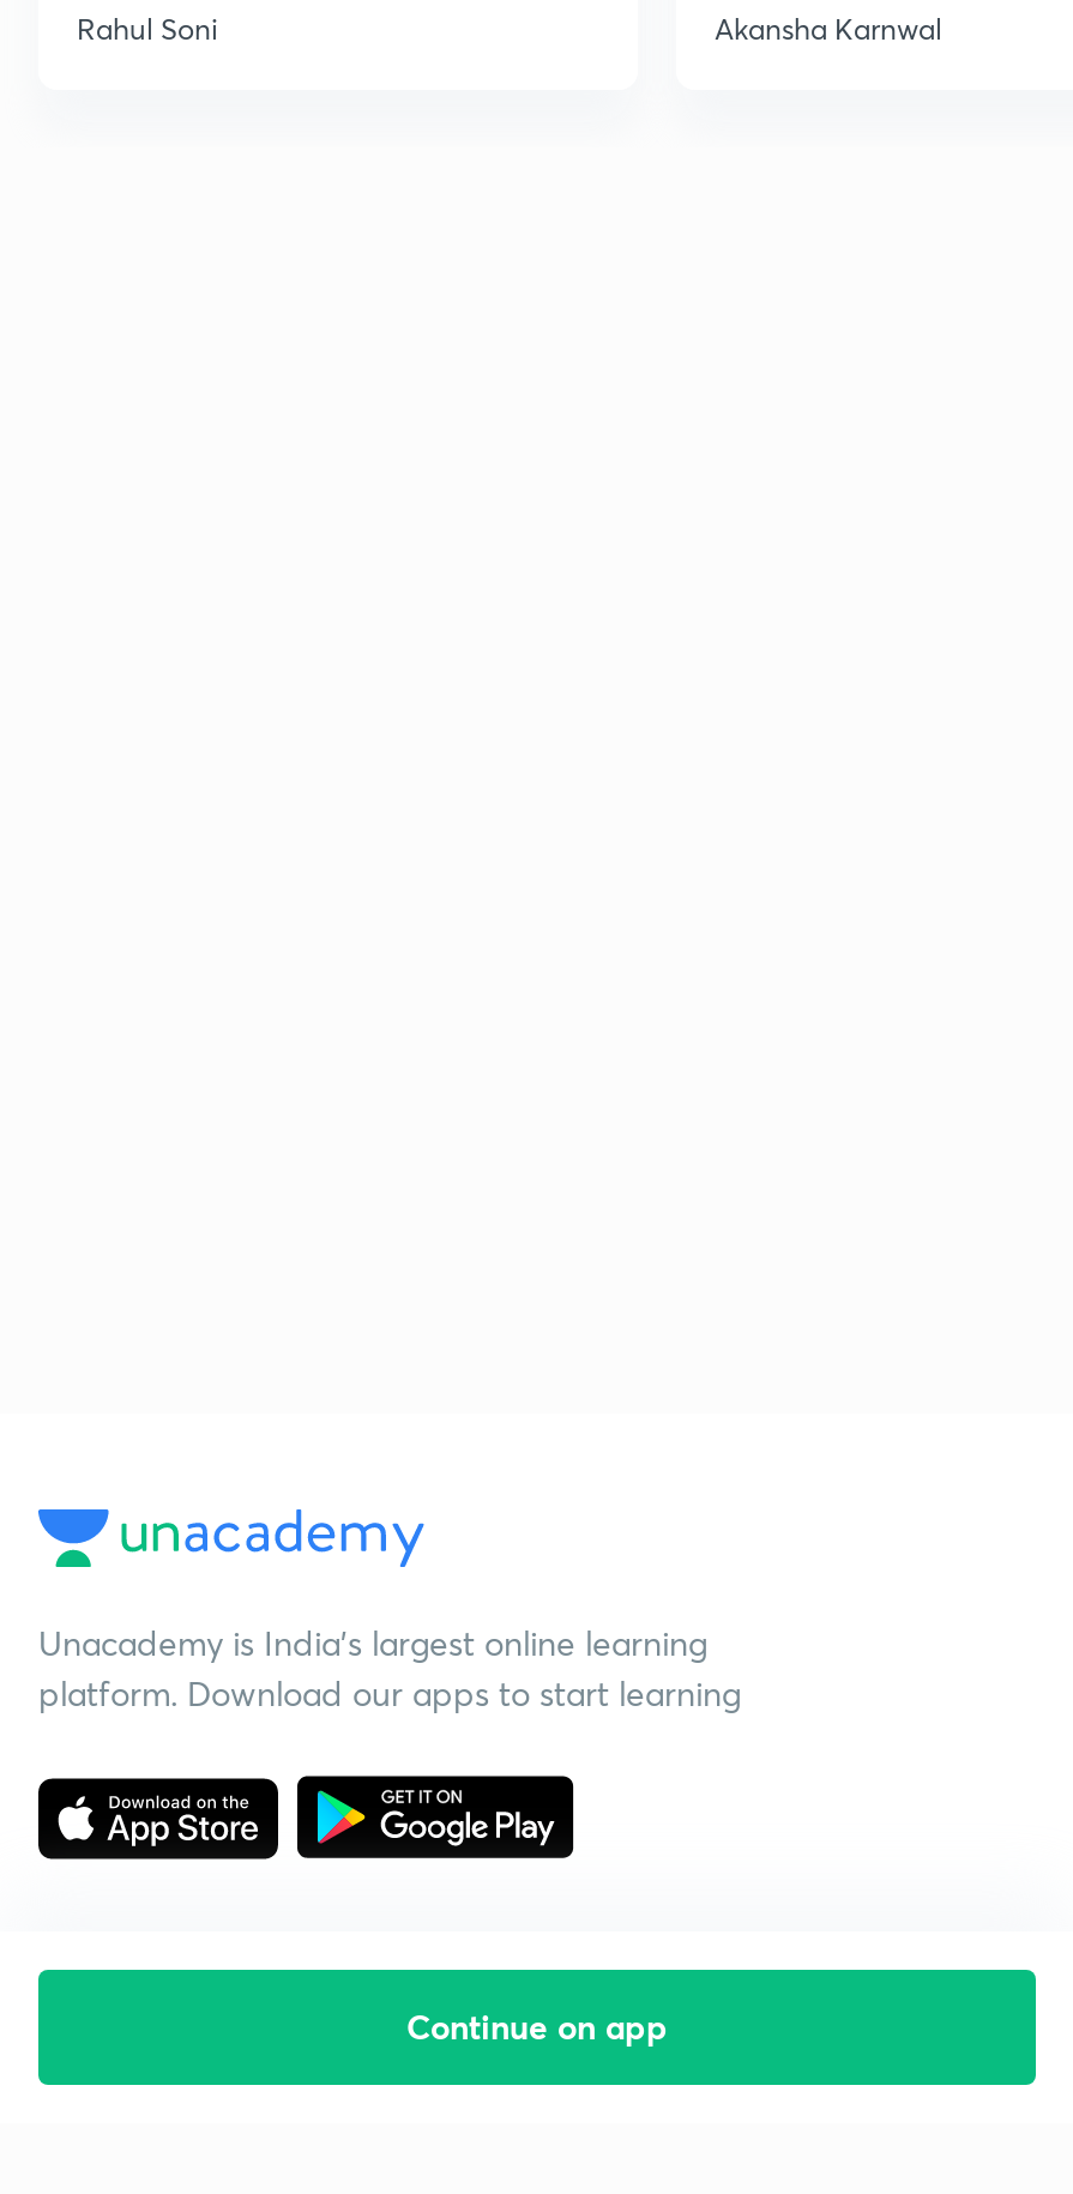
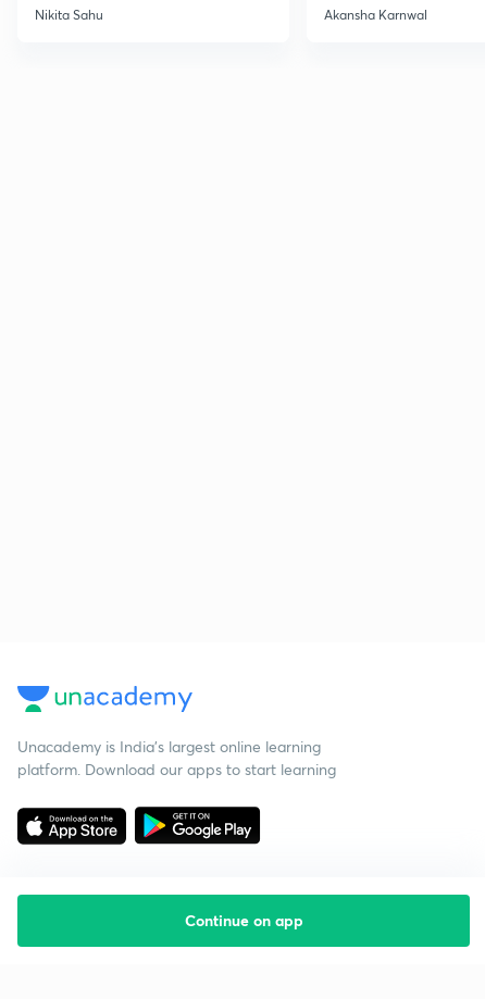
- Rahul Soni
+ Nikita Sahu
